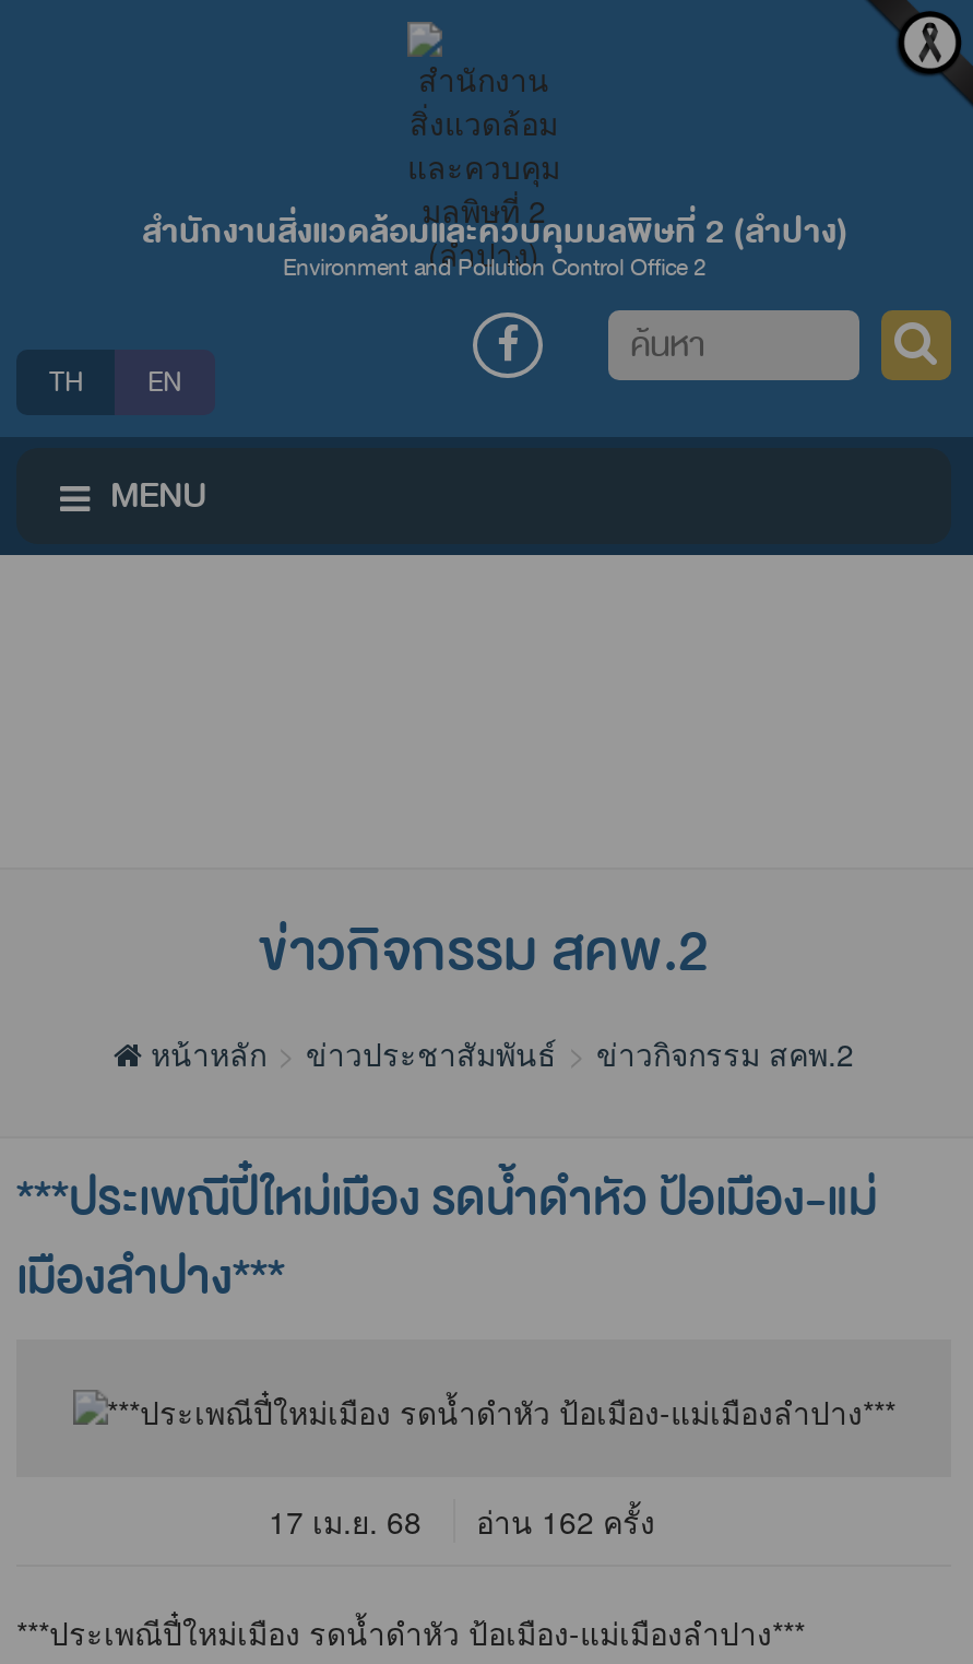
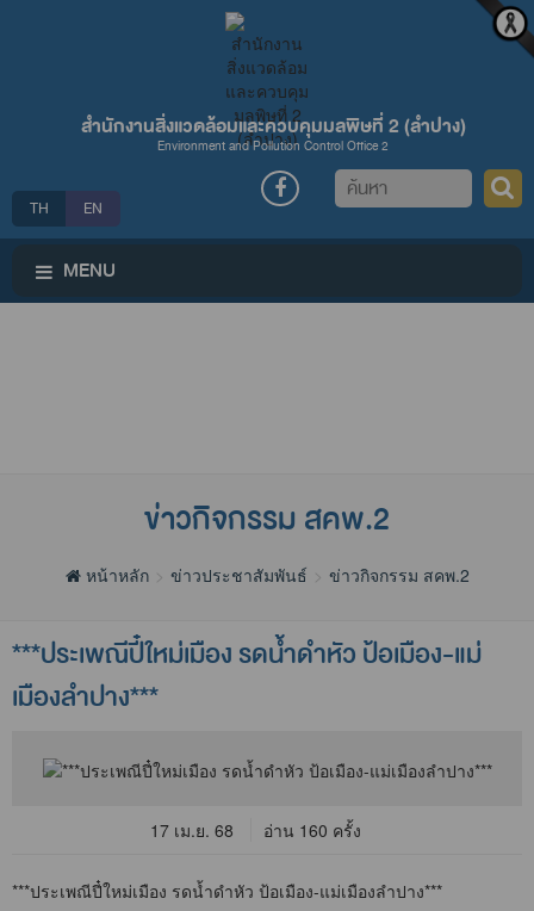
- อ่าน 162 ครั้ง
+ อ่าน 160 ครั้ง
